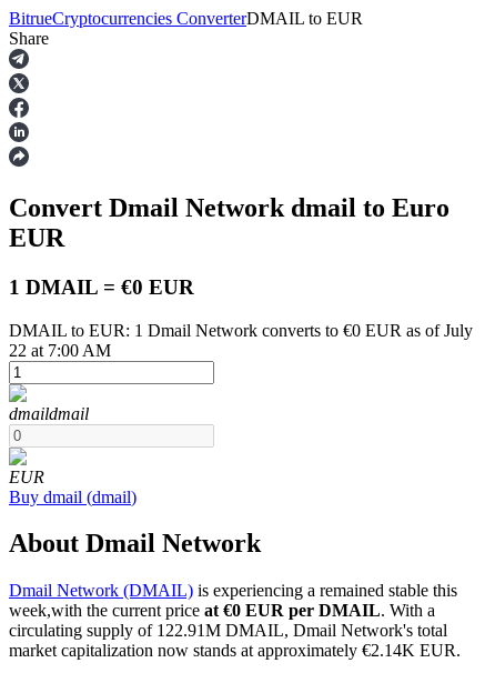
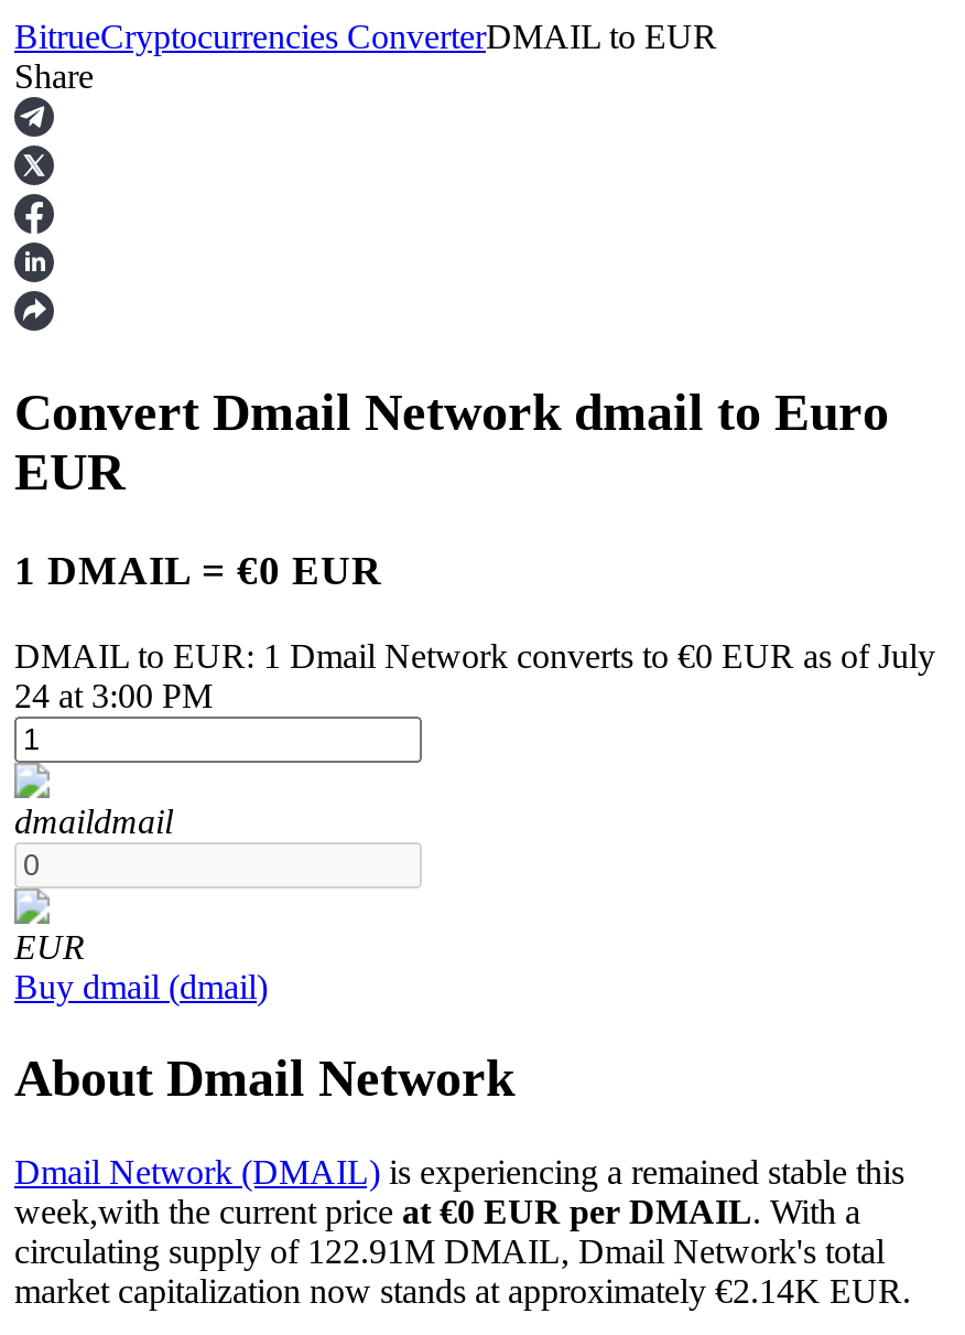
- 22 at 7:00 AM
+ 24 at 3:00 PM
